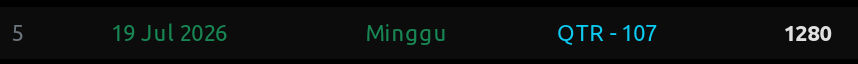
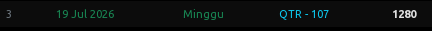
- 5
+ 3
